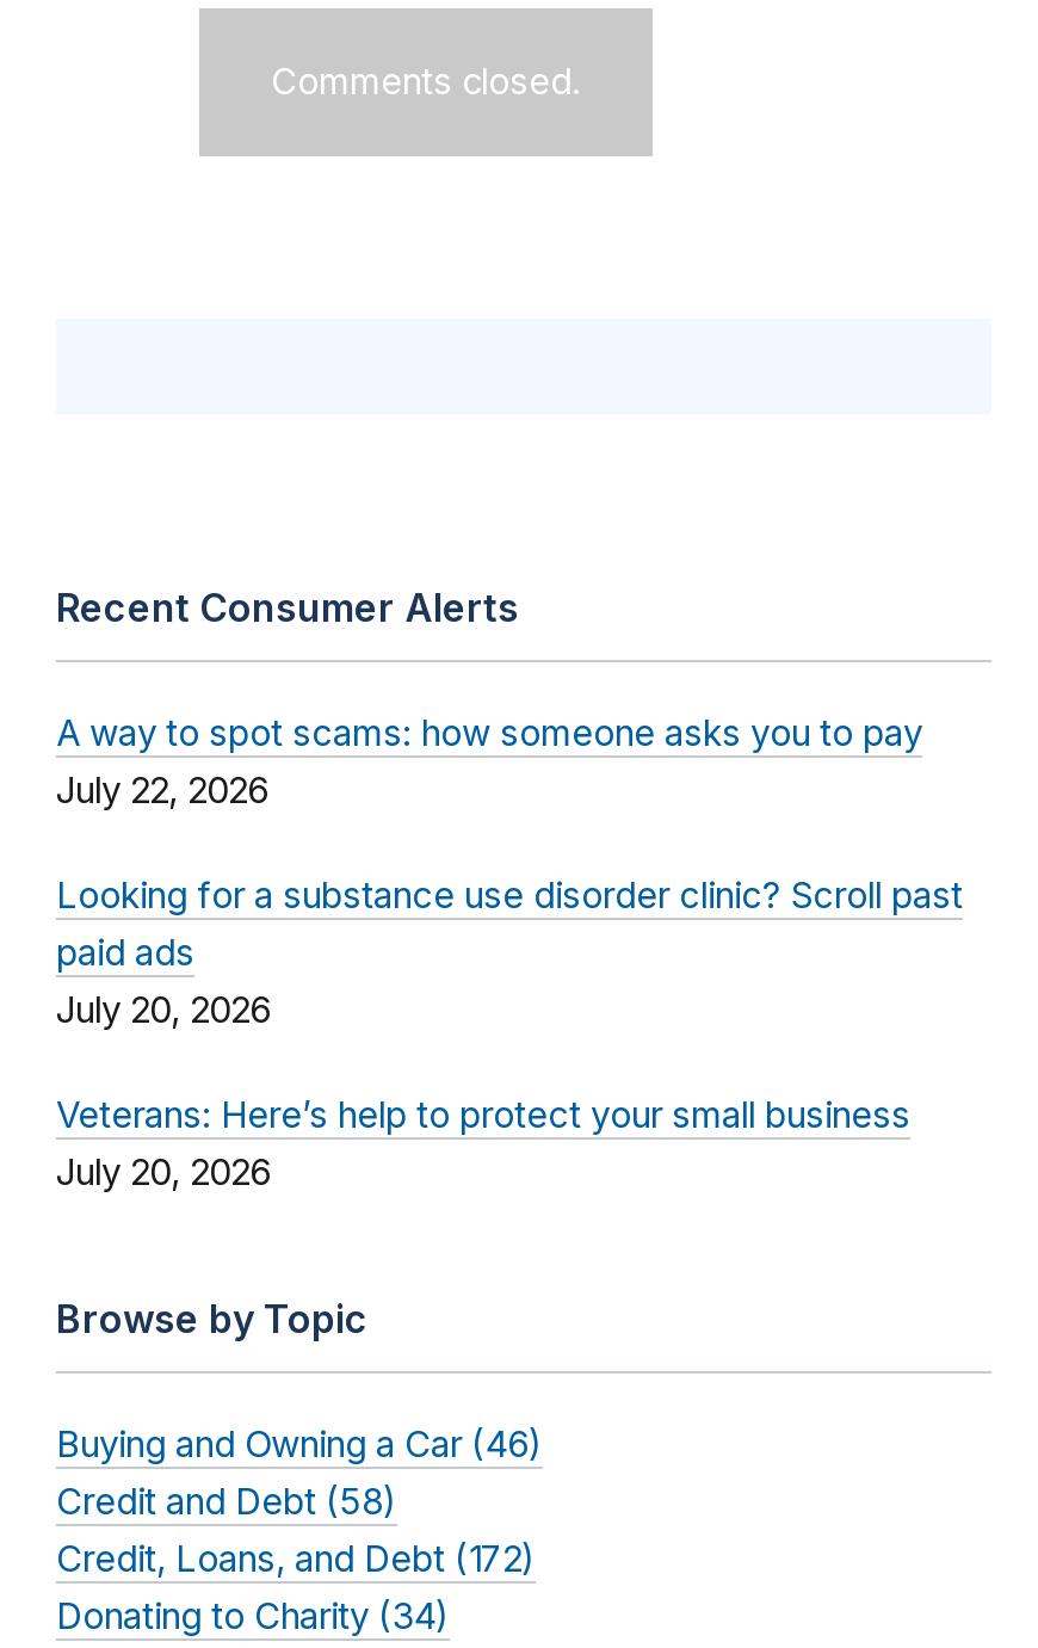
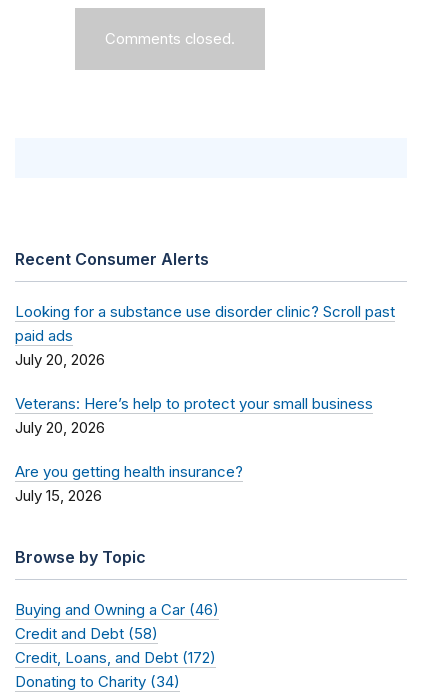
- A way to spot scams: how someone asks you to pay
- July 22, 2026

moved up: Looking for a substance use disorder clinic? Scroll past | paid ads | July 20, 2026 | Veterans: Here’s help to protect your small business | July 20, 2026

+ Are you getting health insurance?
+ July 15, 2026
